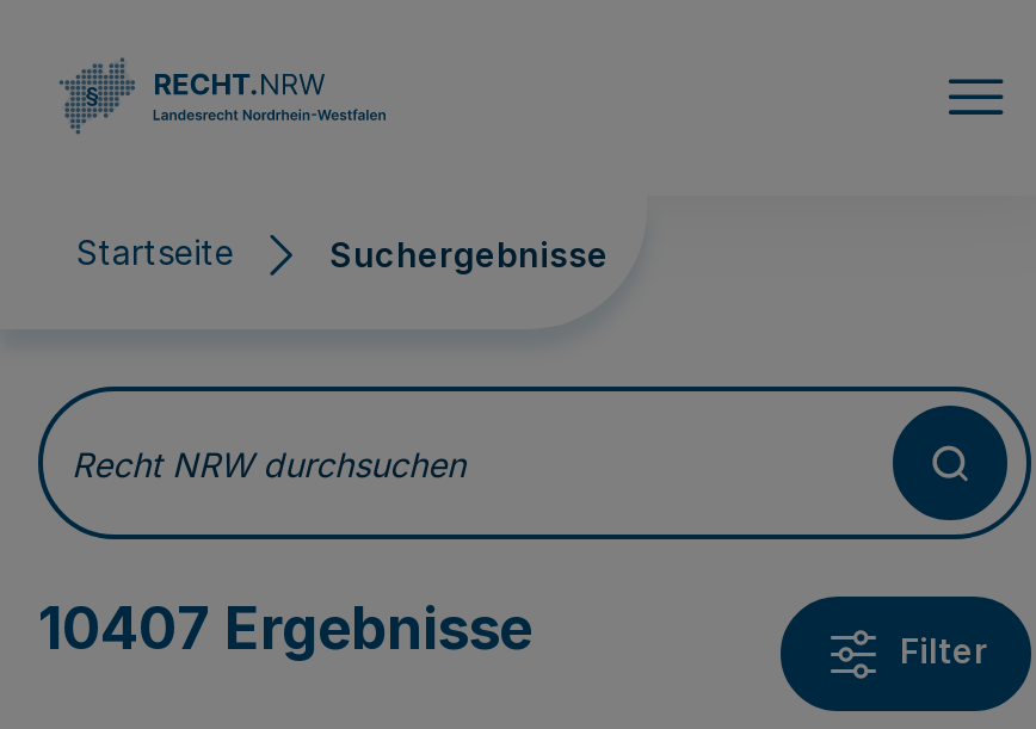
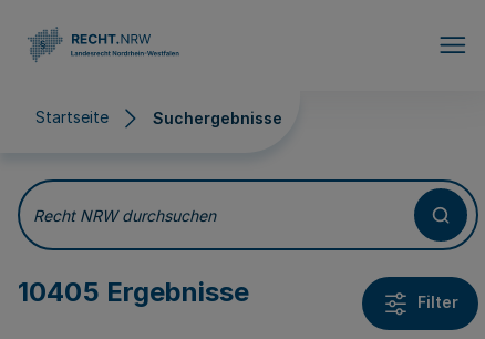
- 10407 Ergebnisse
+ 10405 Ergebnisse
